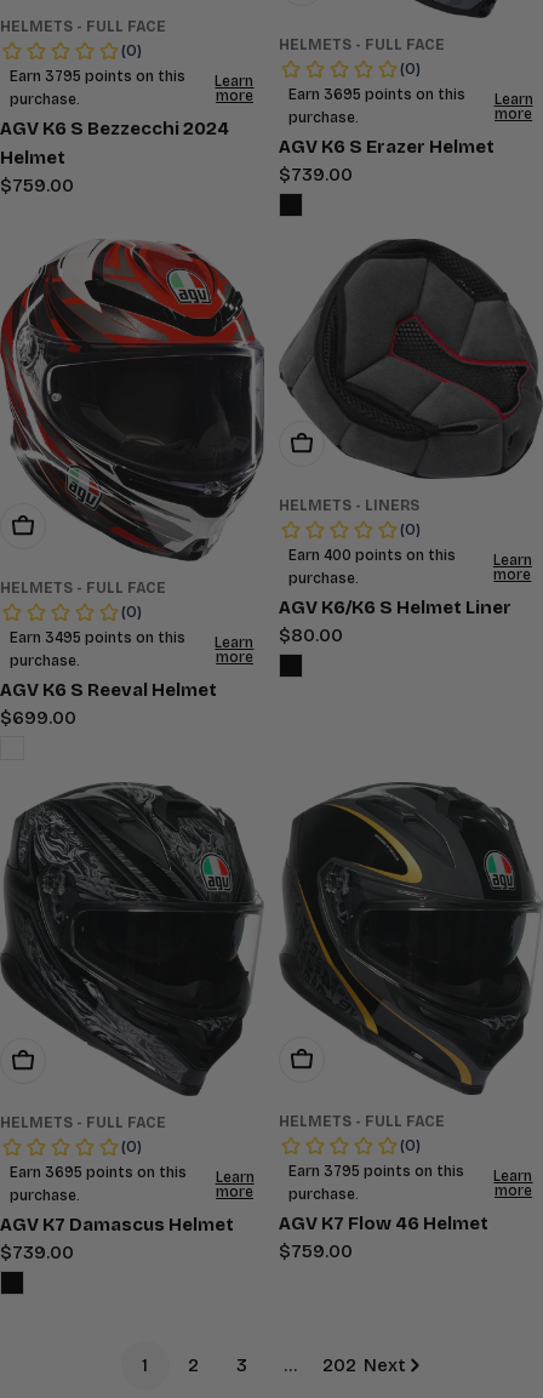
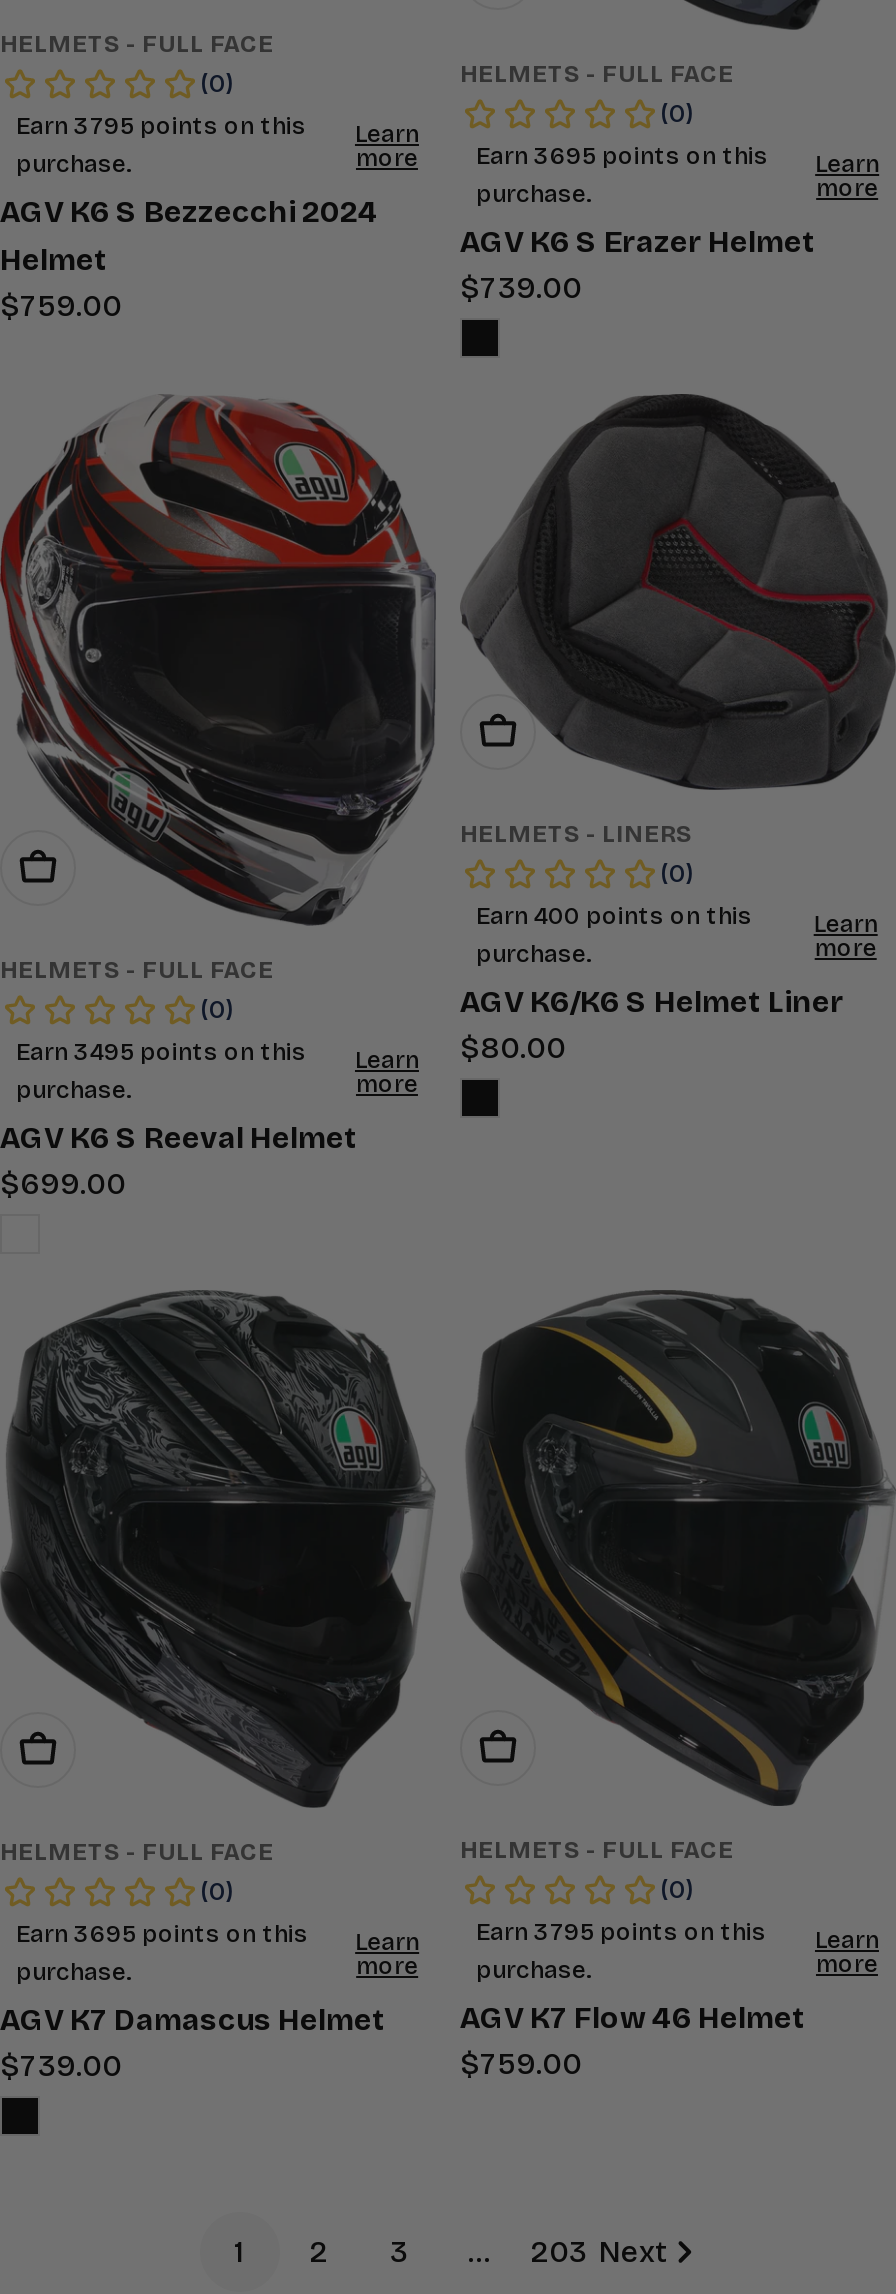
- 202 Next
+ 203 Next
